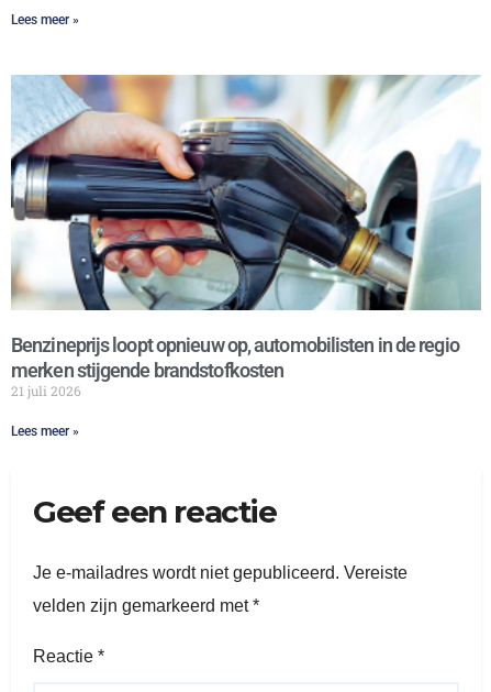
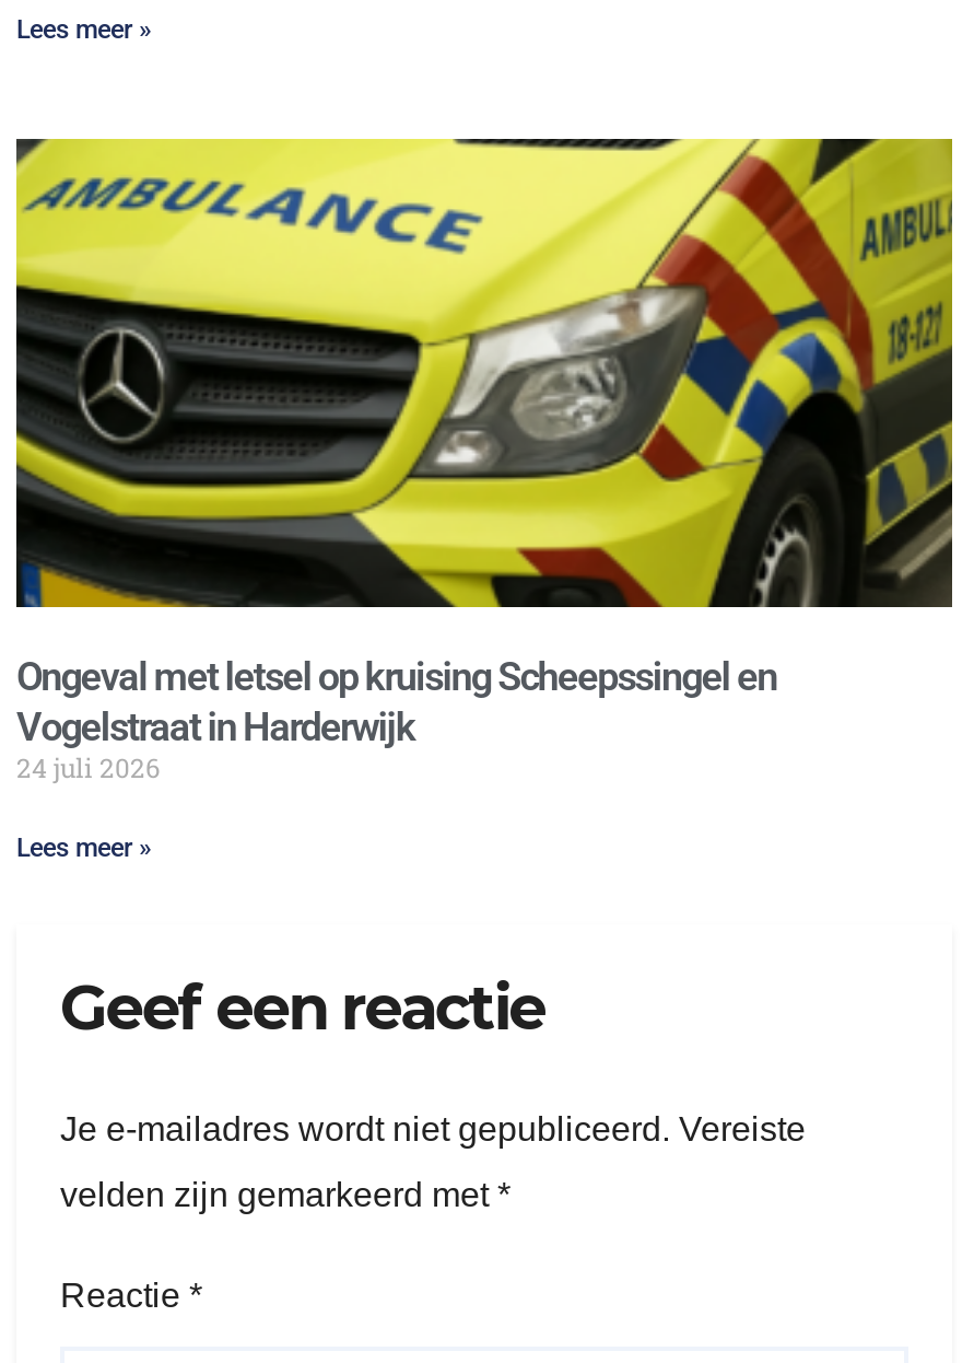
- [image]
- Benzineprijs loopt opnieuw op, automobilisten in de regio
- merken stijgende brandstofkosten
- 21 juli 2026
+ [image]
+ Ongeval met letsel op kruising Scheepssingel en
+ Vogelstraat in Harderwijk
+ 24 juli 2026
